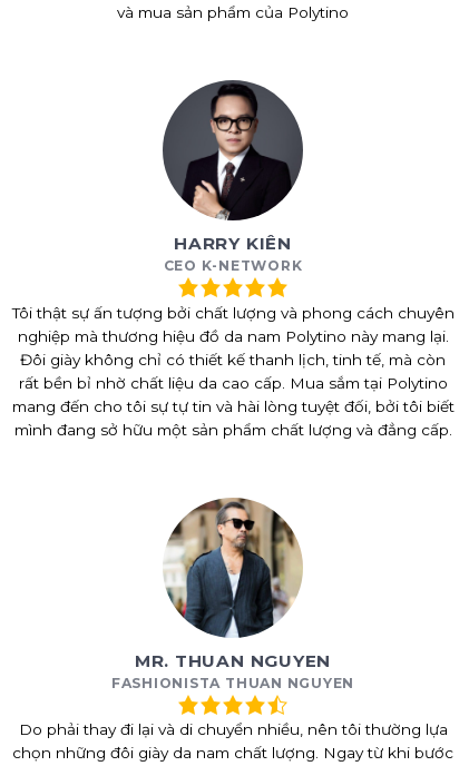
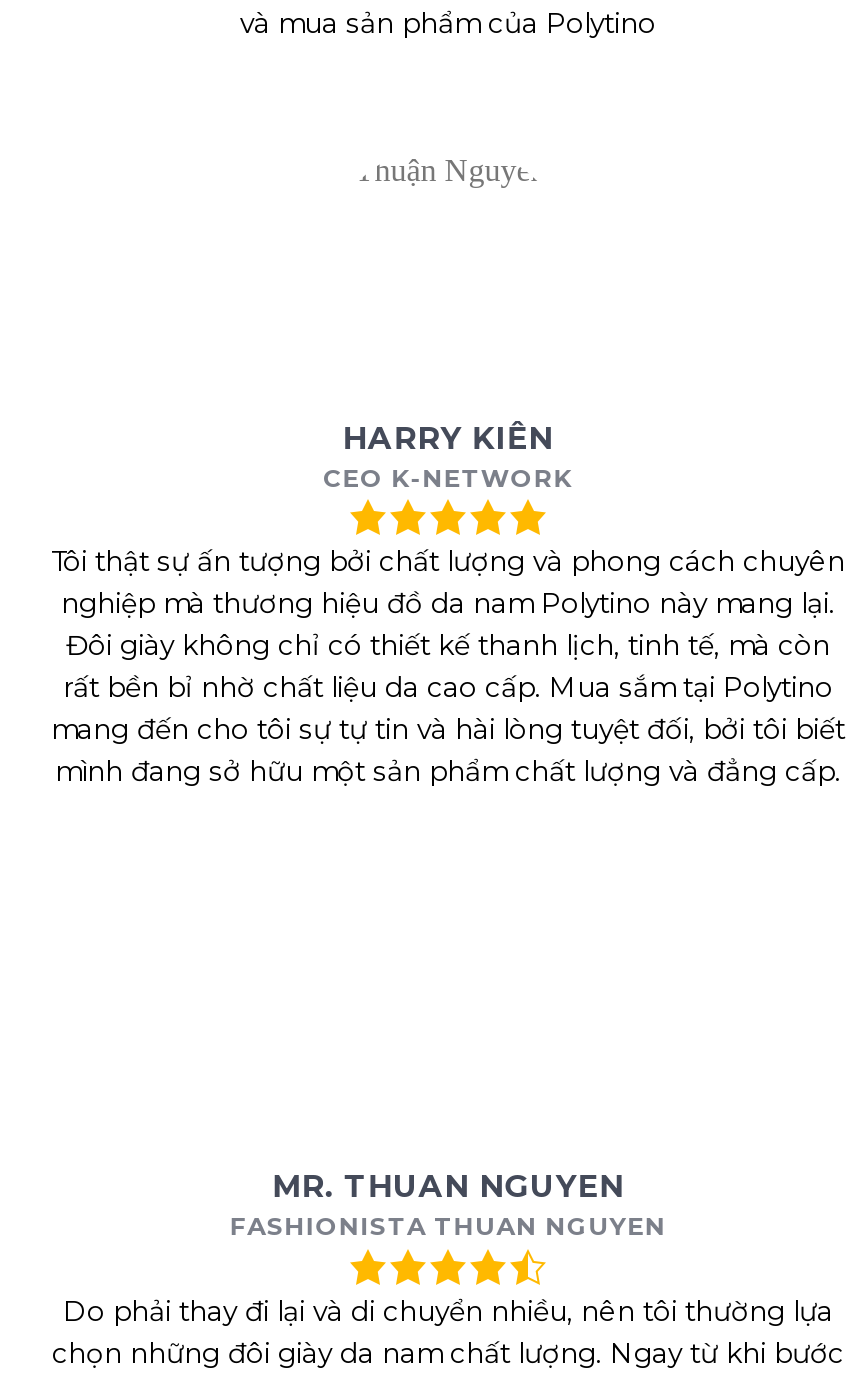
- [image]

- [image]
